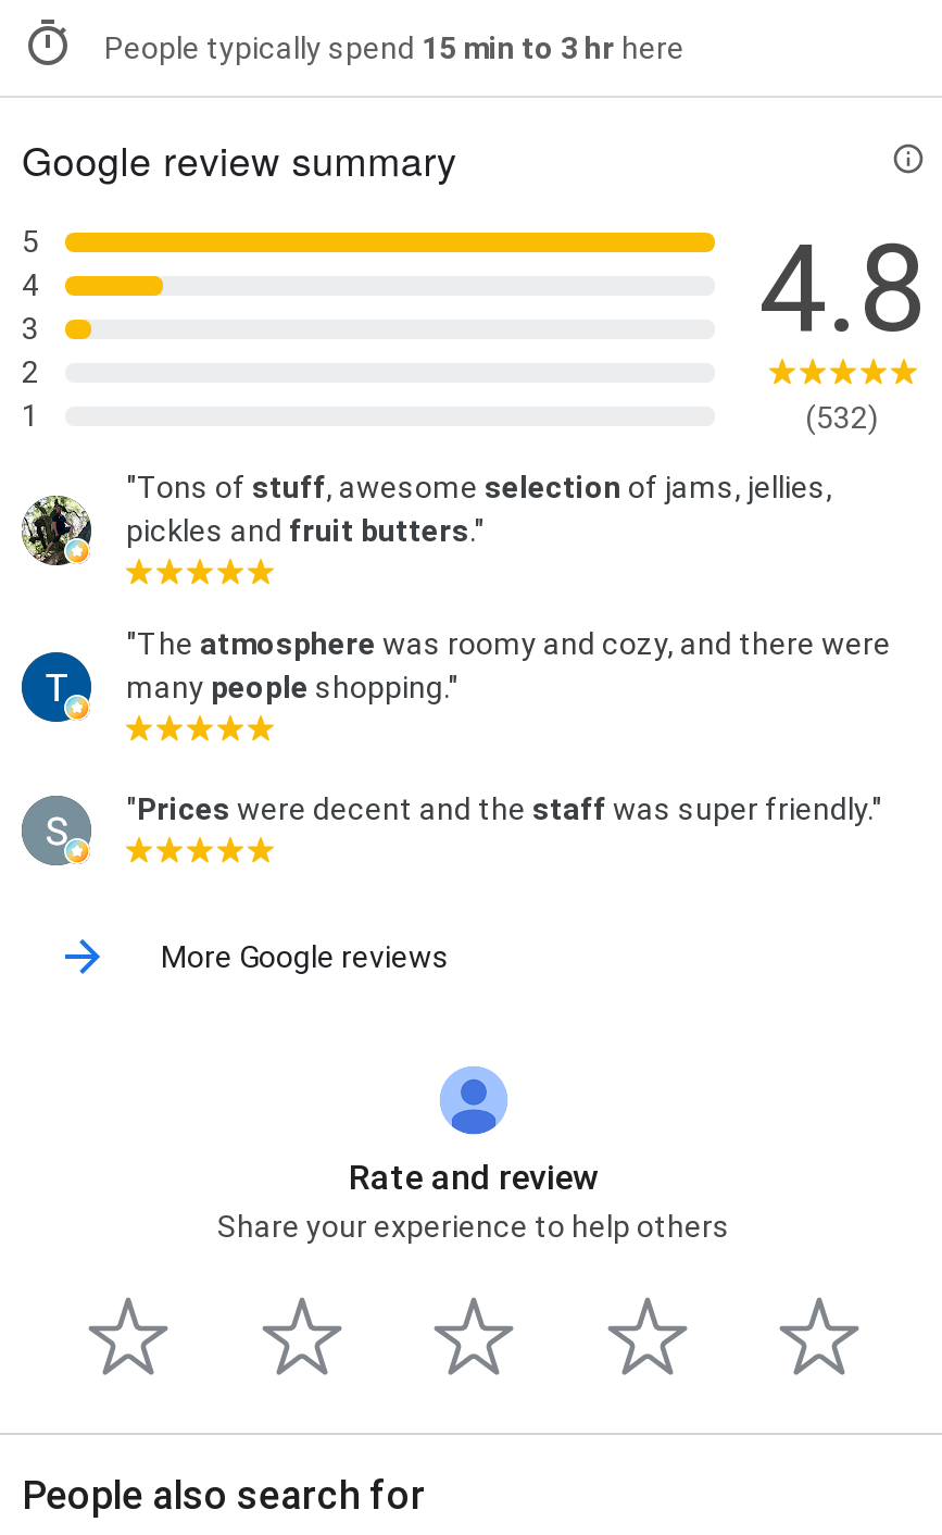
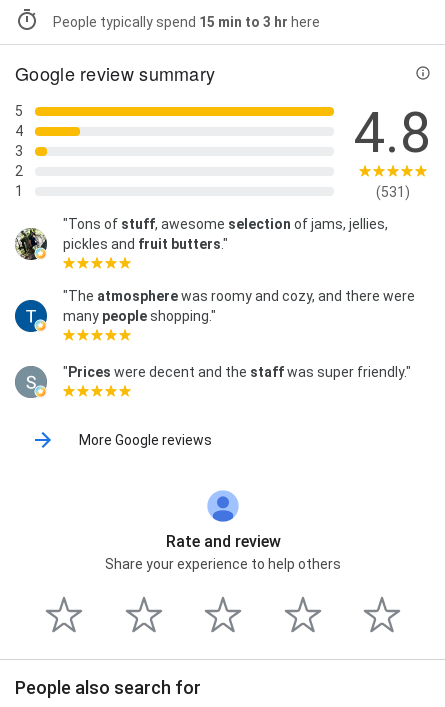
- (532)
+ (531)
